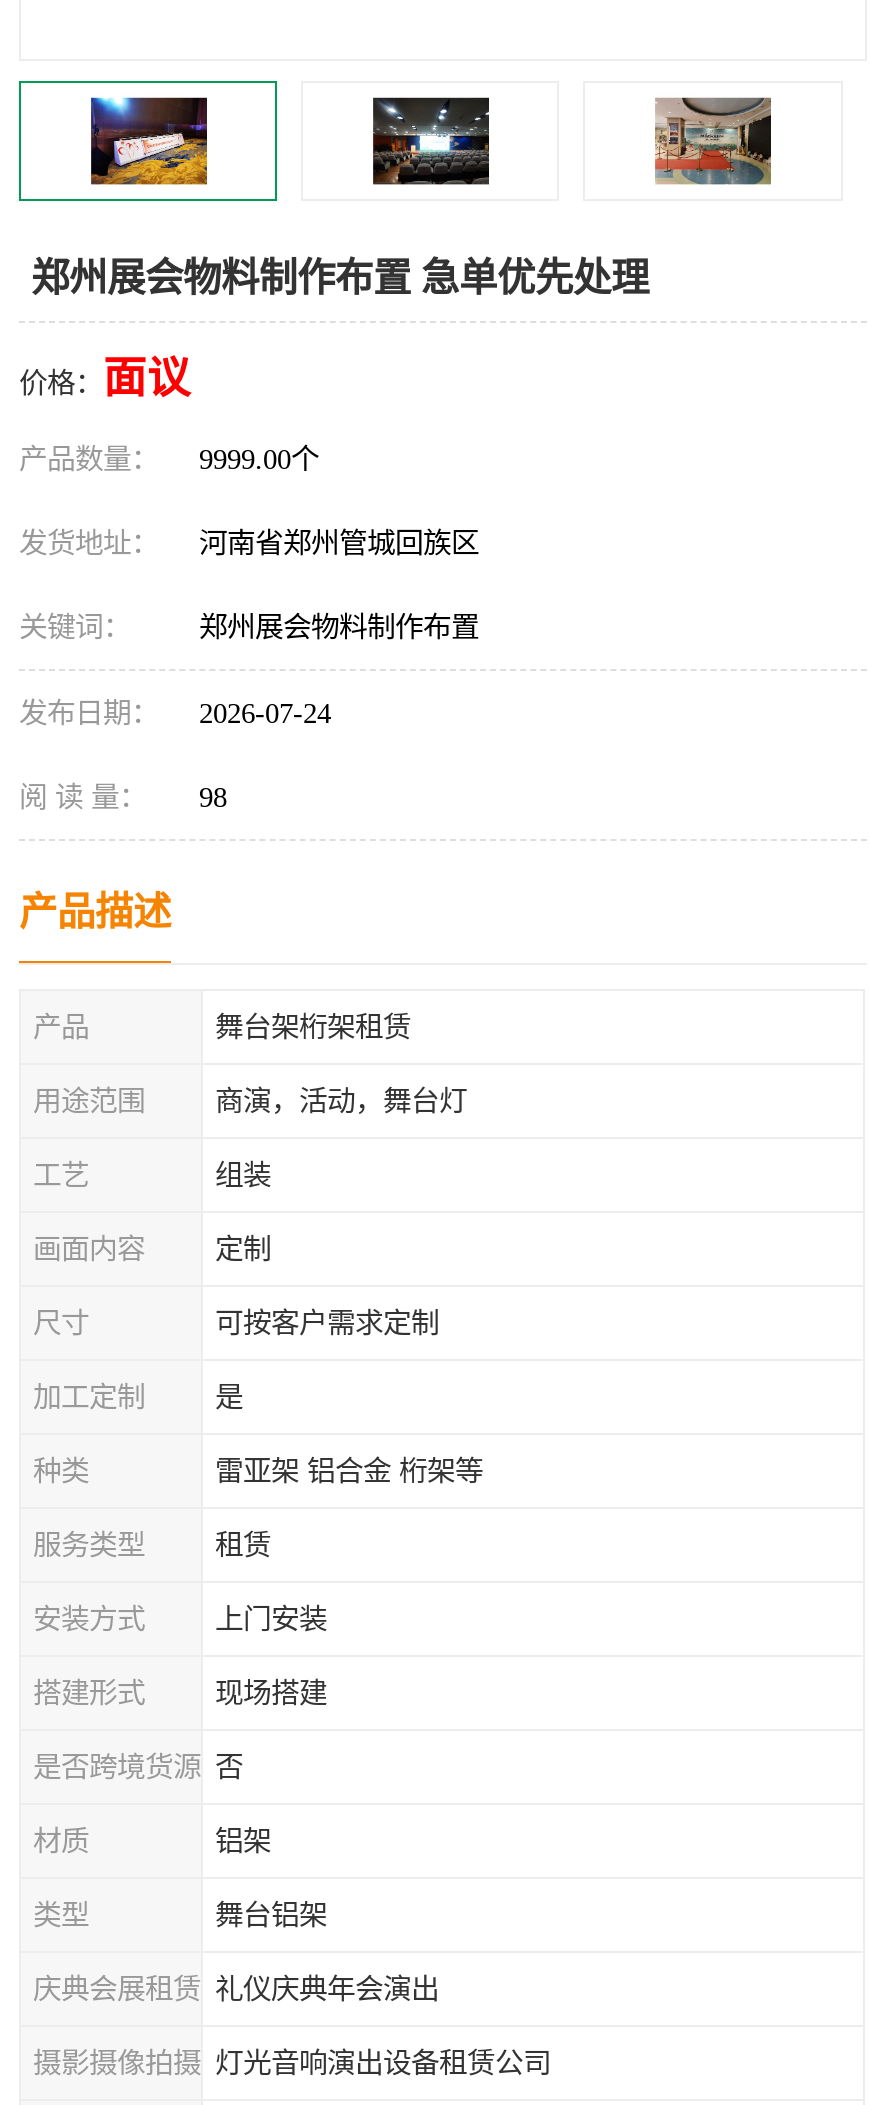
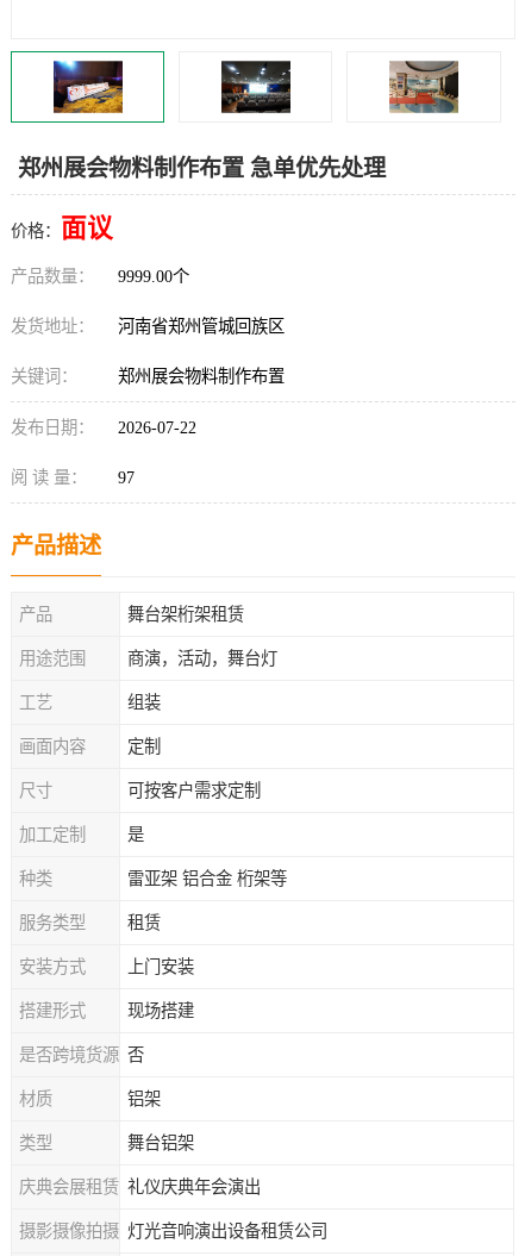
- 发布日期： 2026-07-24
+ 发布日期： 2026-07-22

- 阅 读 量： 98
+ 阅 读 量： 97
